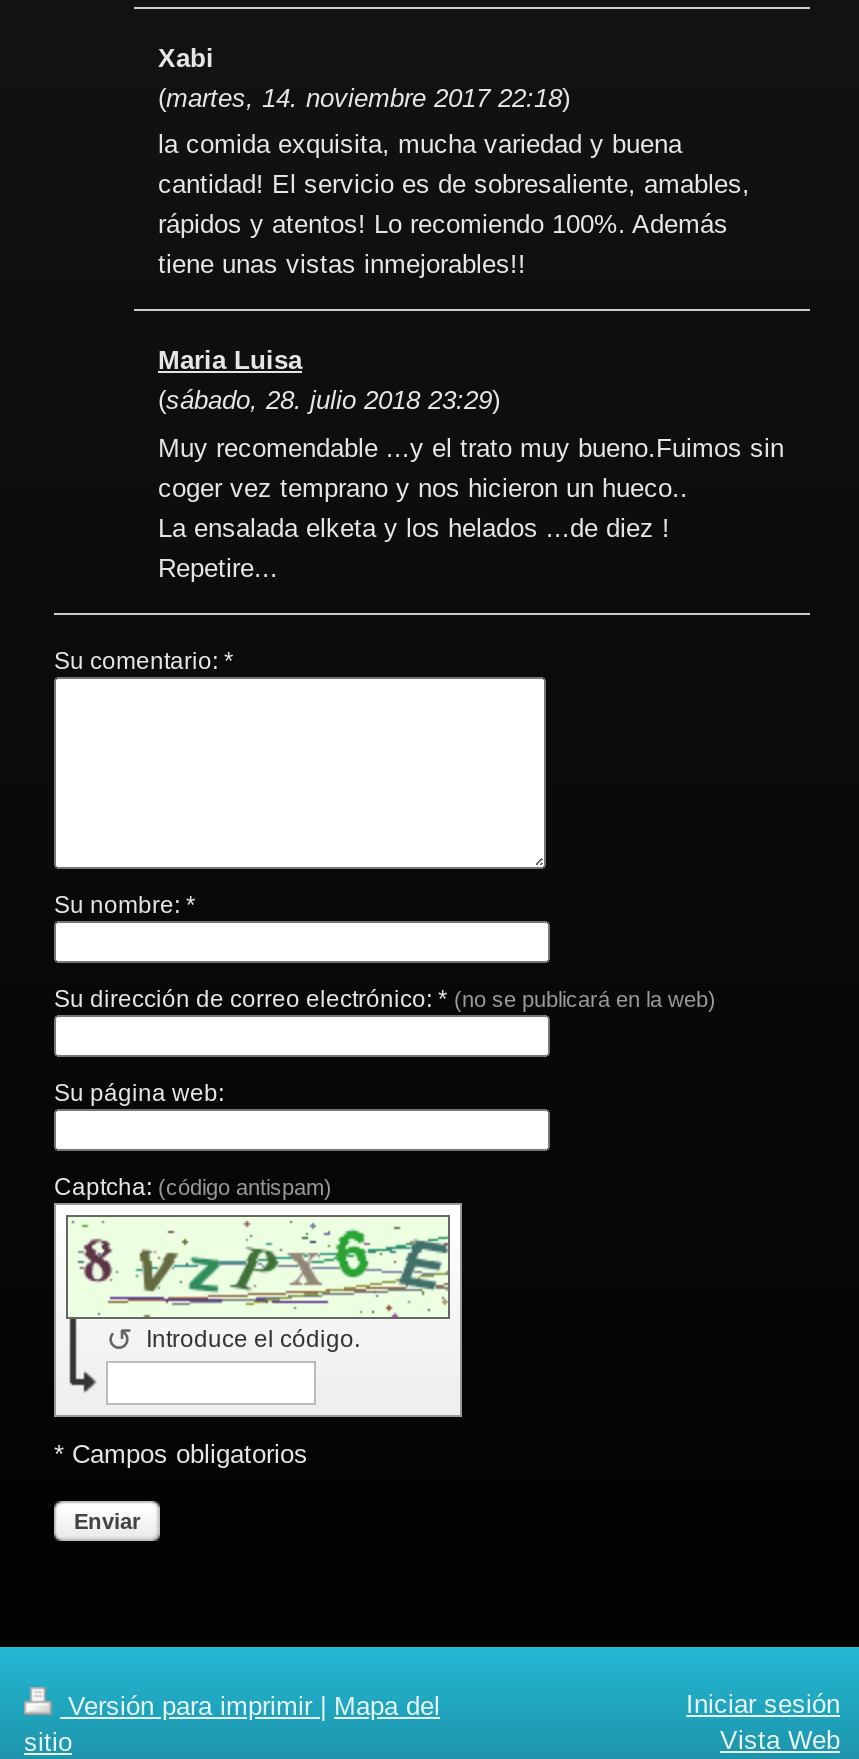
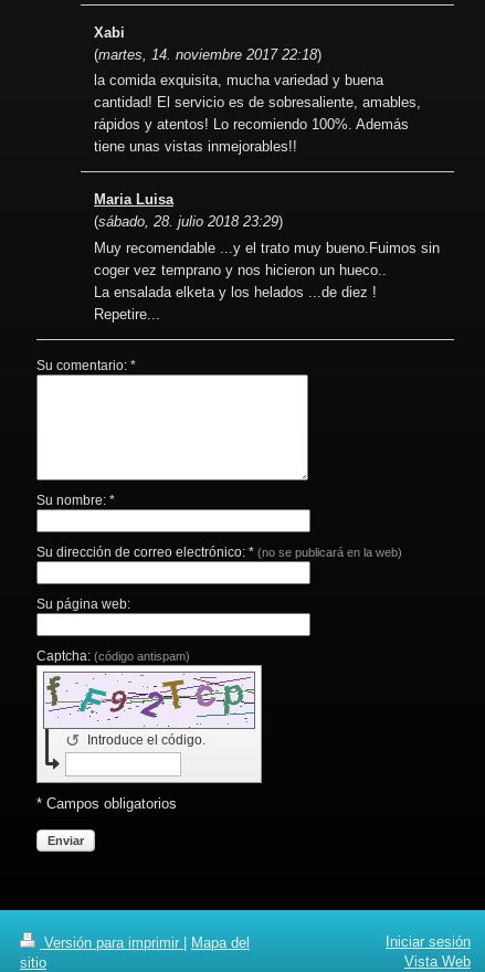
- [image]
+ [image]
